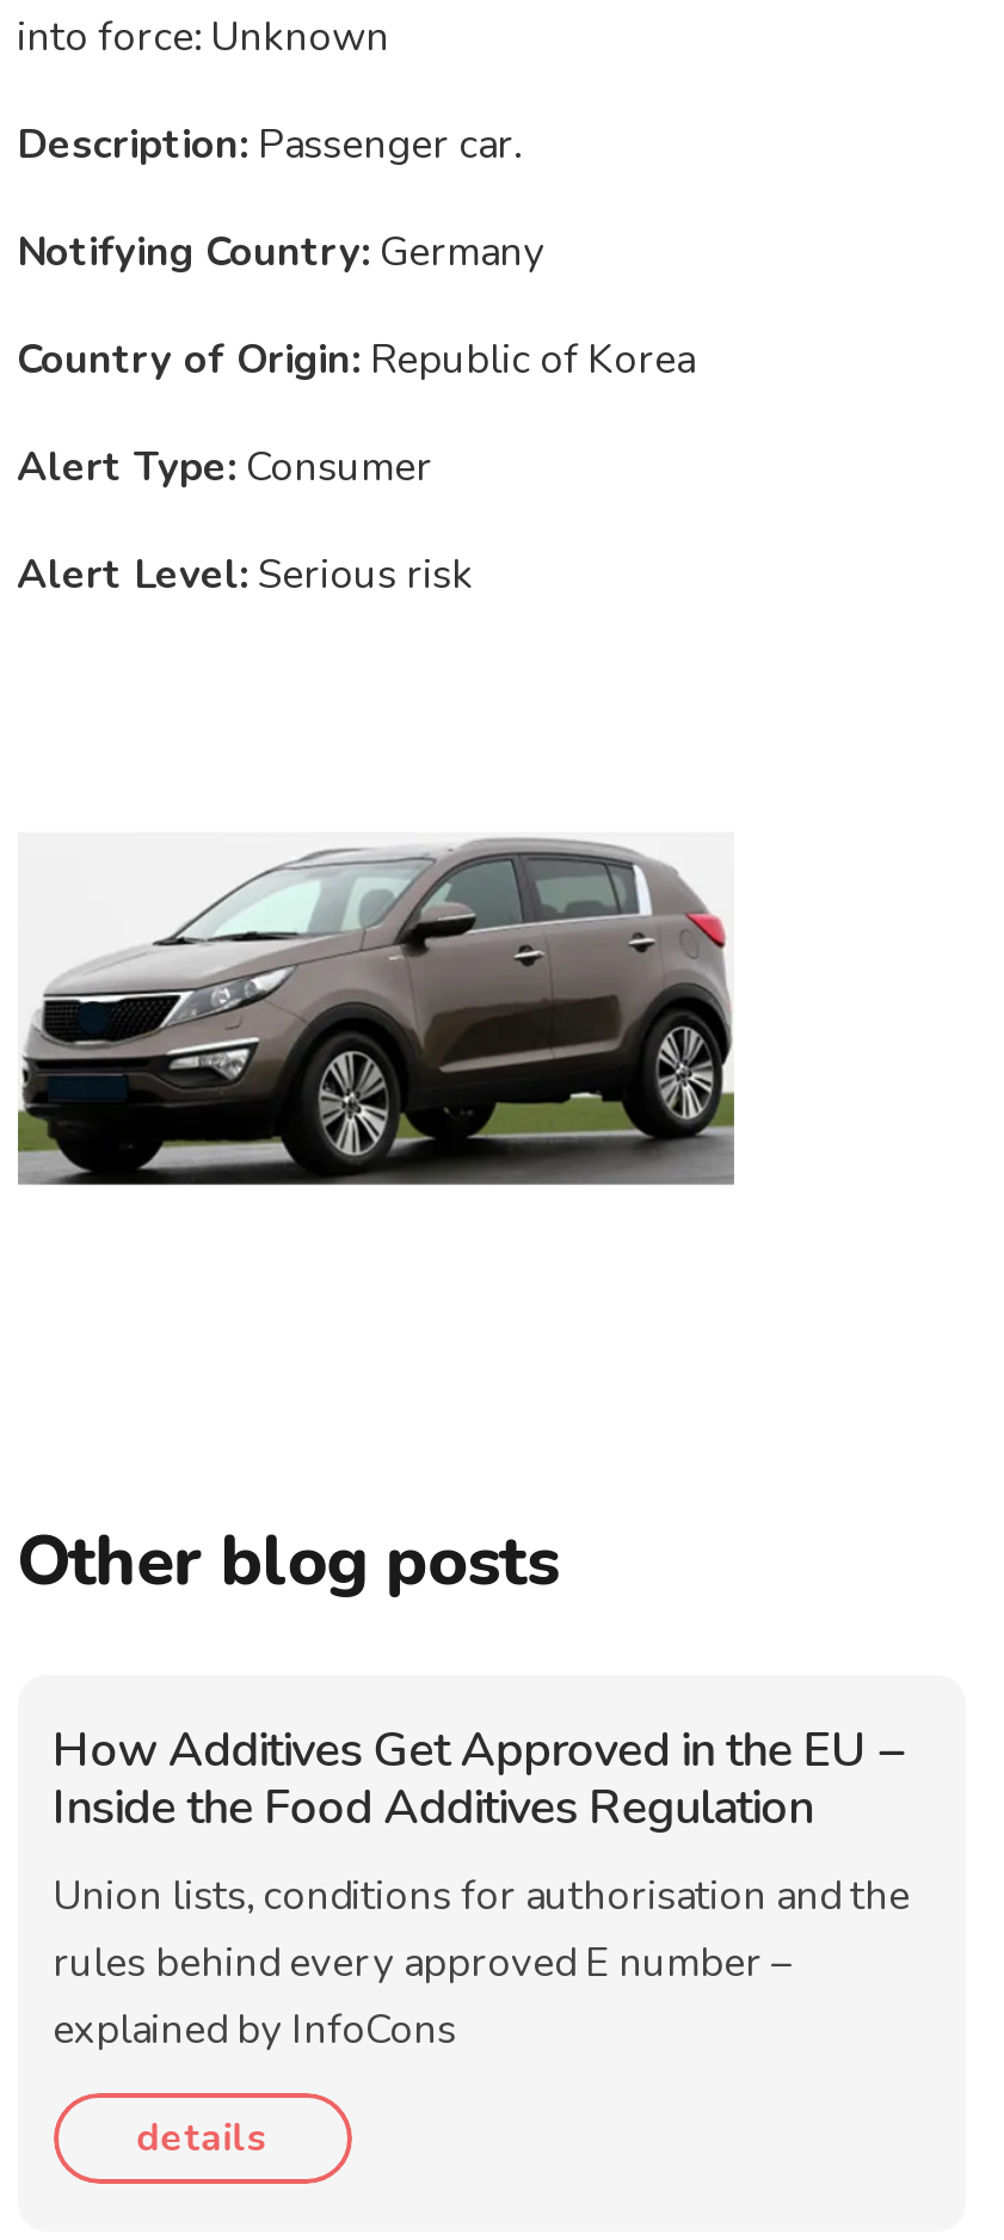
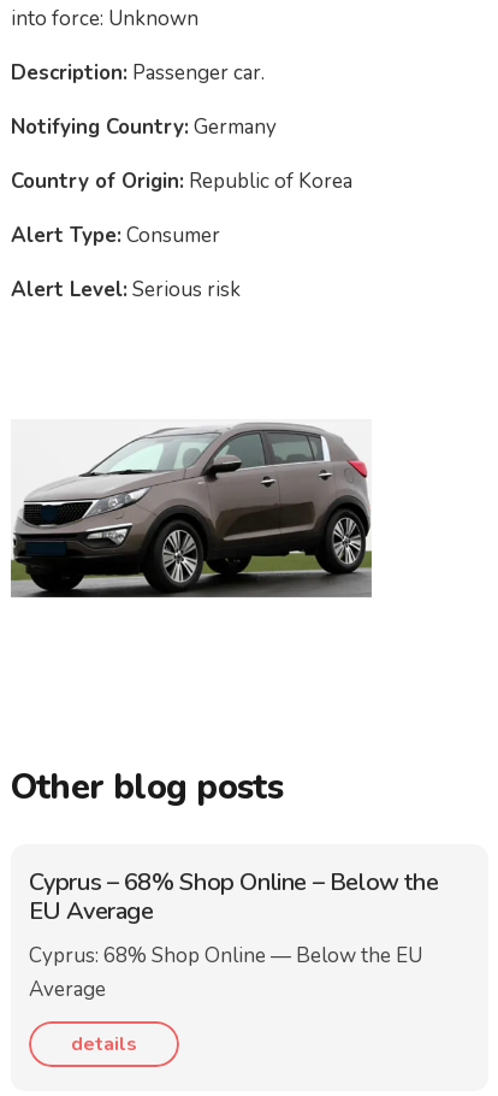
- How Additives Get Approved in the EU –
- Inside the Food Additives Regulation
+ Cyprus – 68% Shop Online – Below the
+ EU Average

- Union lists, conditions for authorisation and the
- rules behind every approved E number –
- explained by InfoCons
+ Cyprus: 68% Shop Online — Below the EU
+ Average
